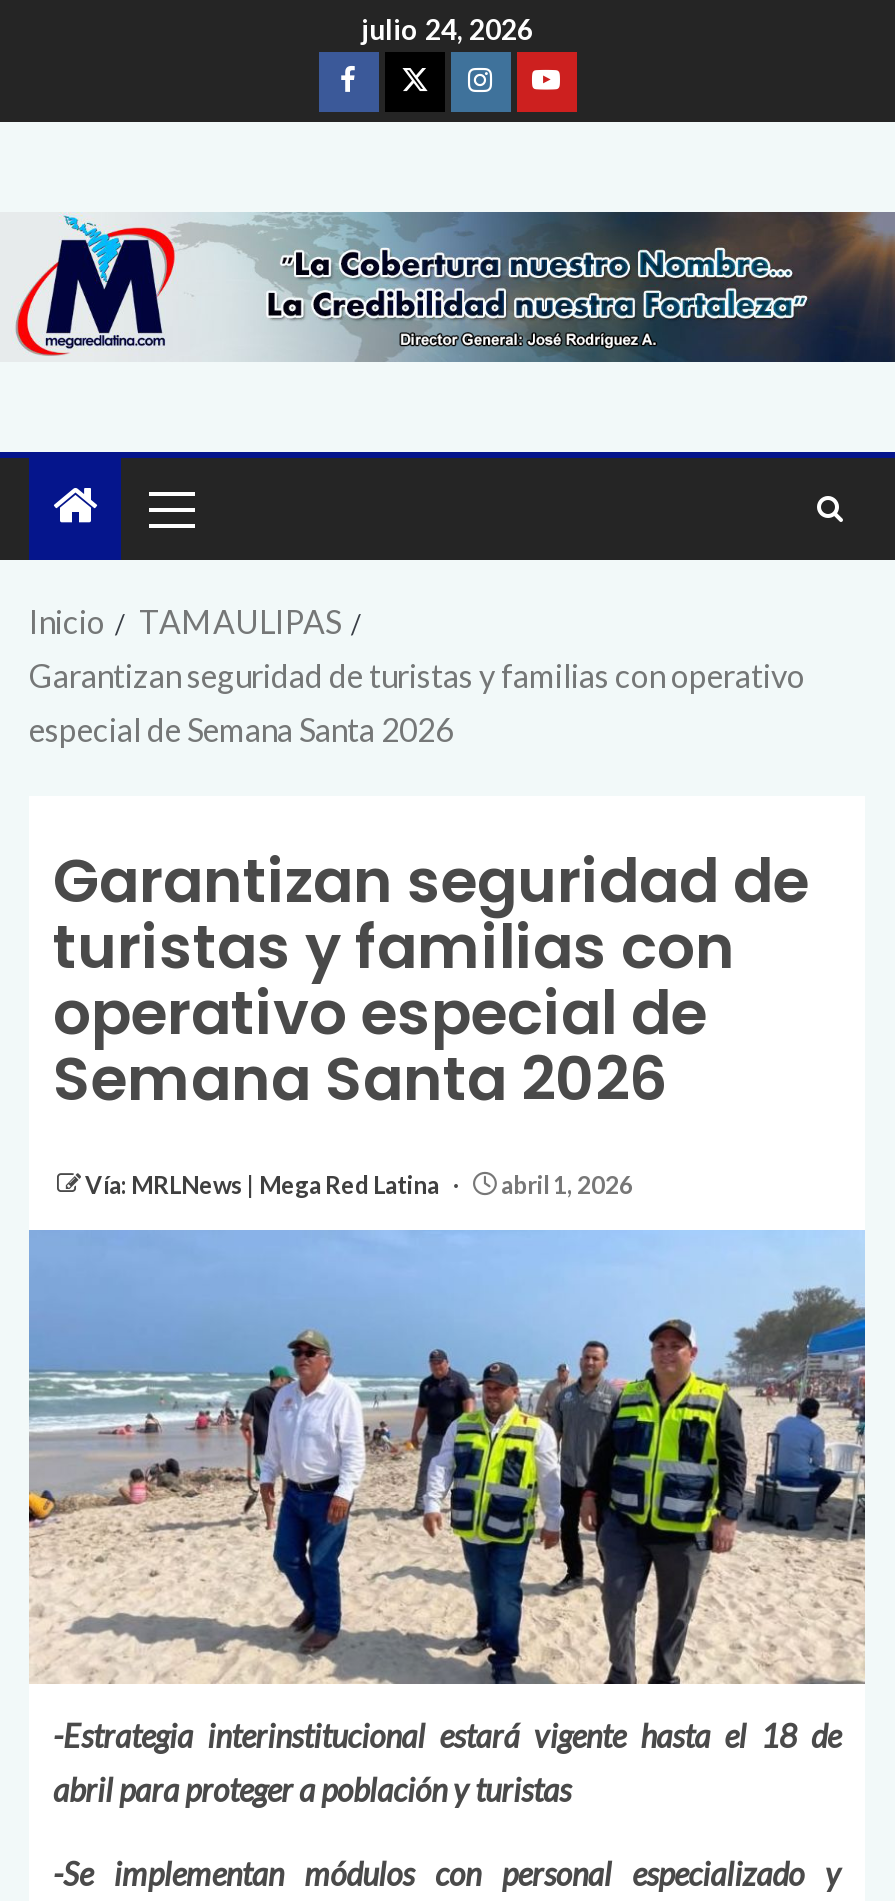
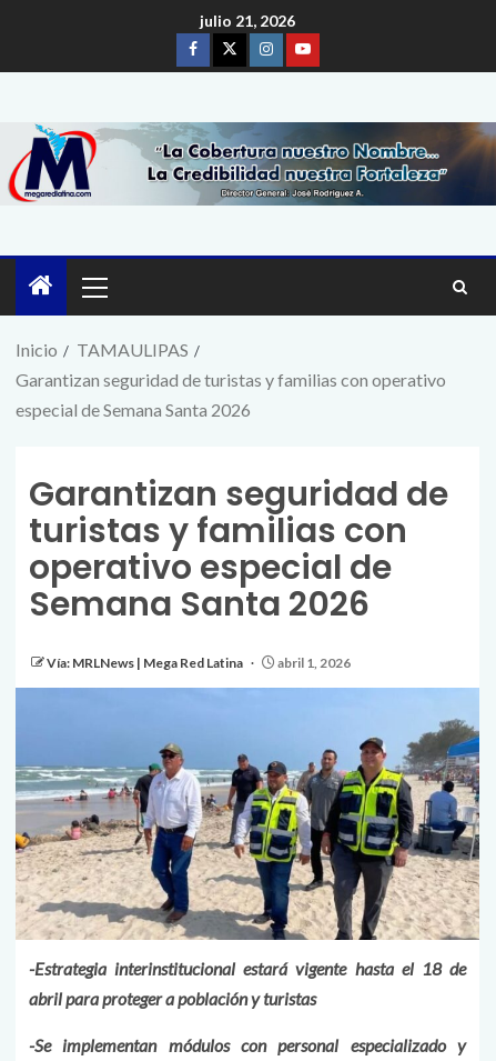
- julio 24, 2026
+ julio 21, 2026
